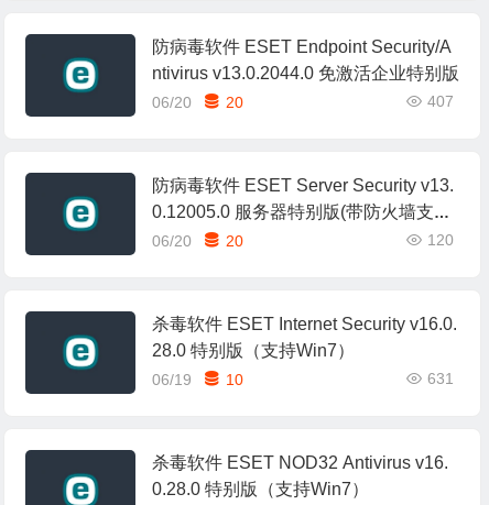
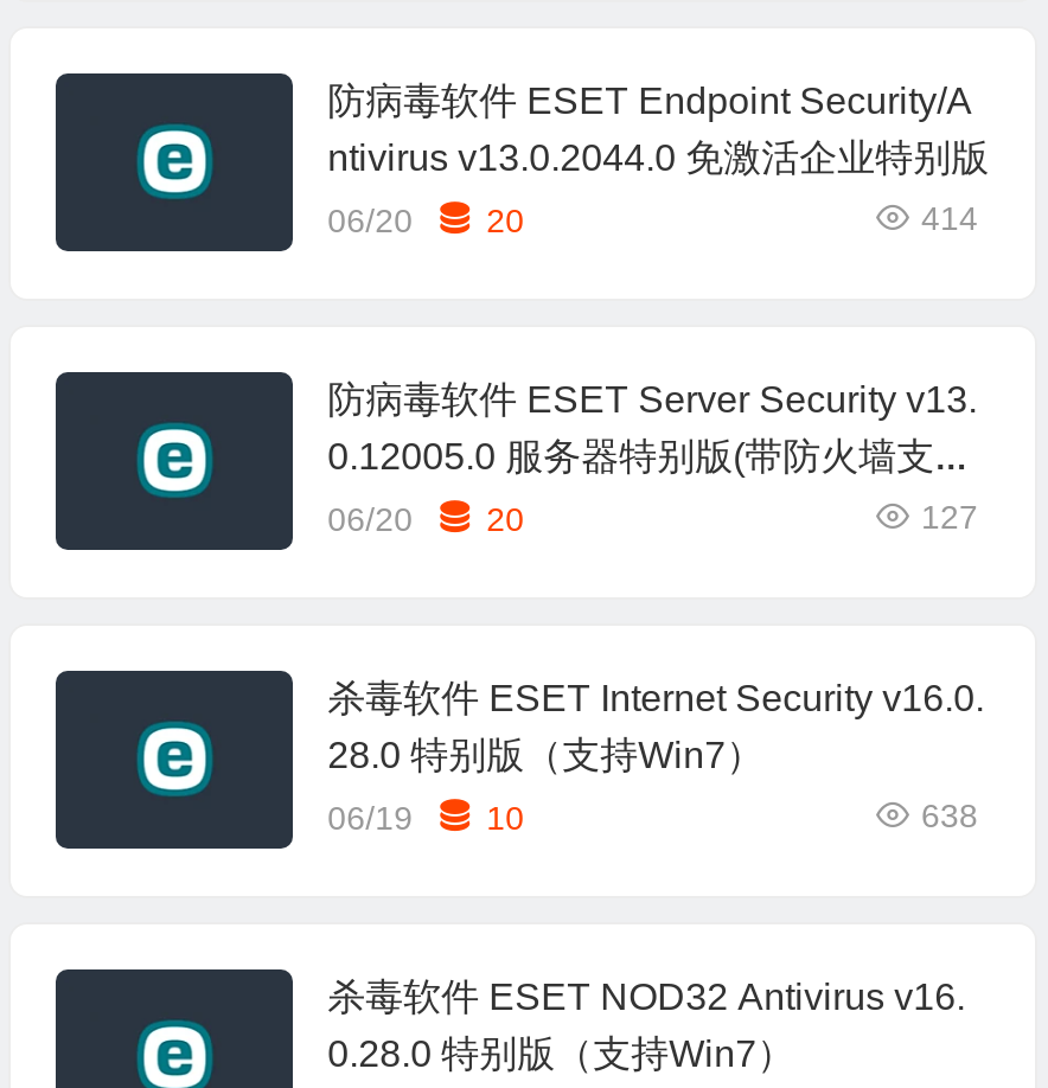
- 407
+ 414

- 120
+ 127

- 631
+ 638
